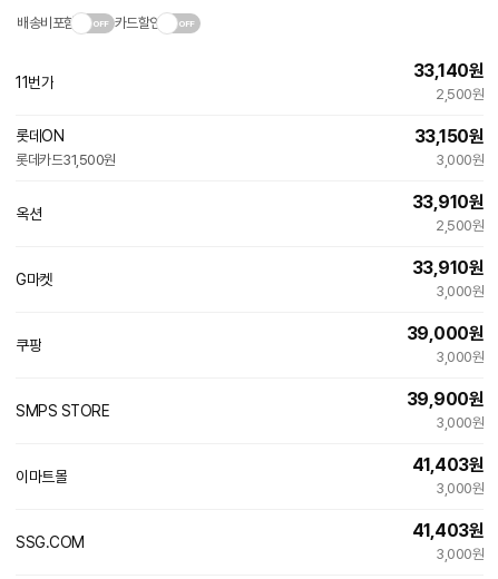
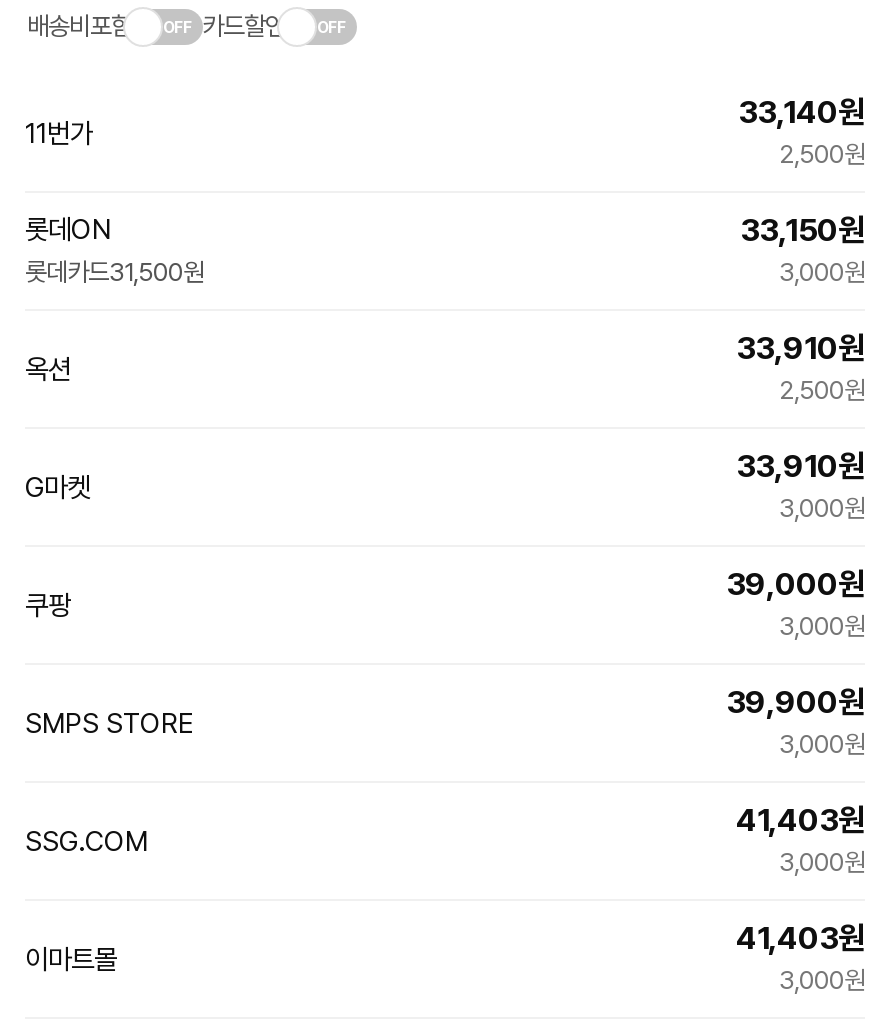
moved down: 이마트몰

moved up: SSG.COM
